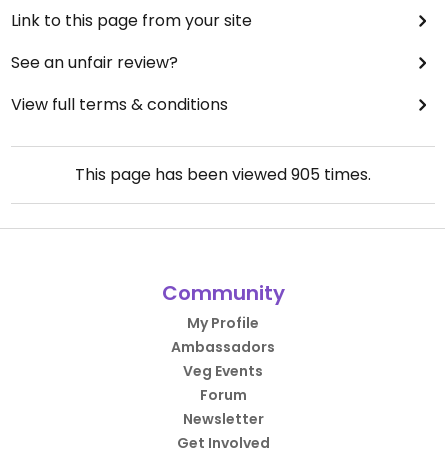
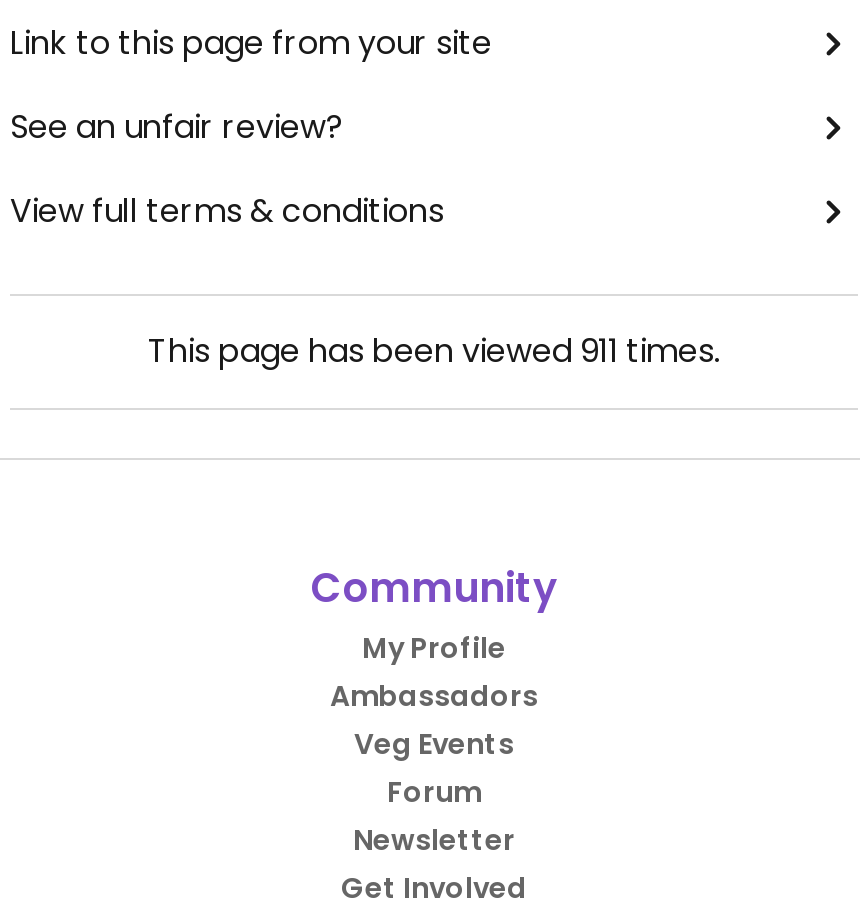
- This page has been viewed 905 times.
+ This page has been viewed 911 times.
